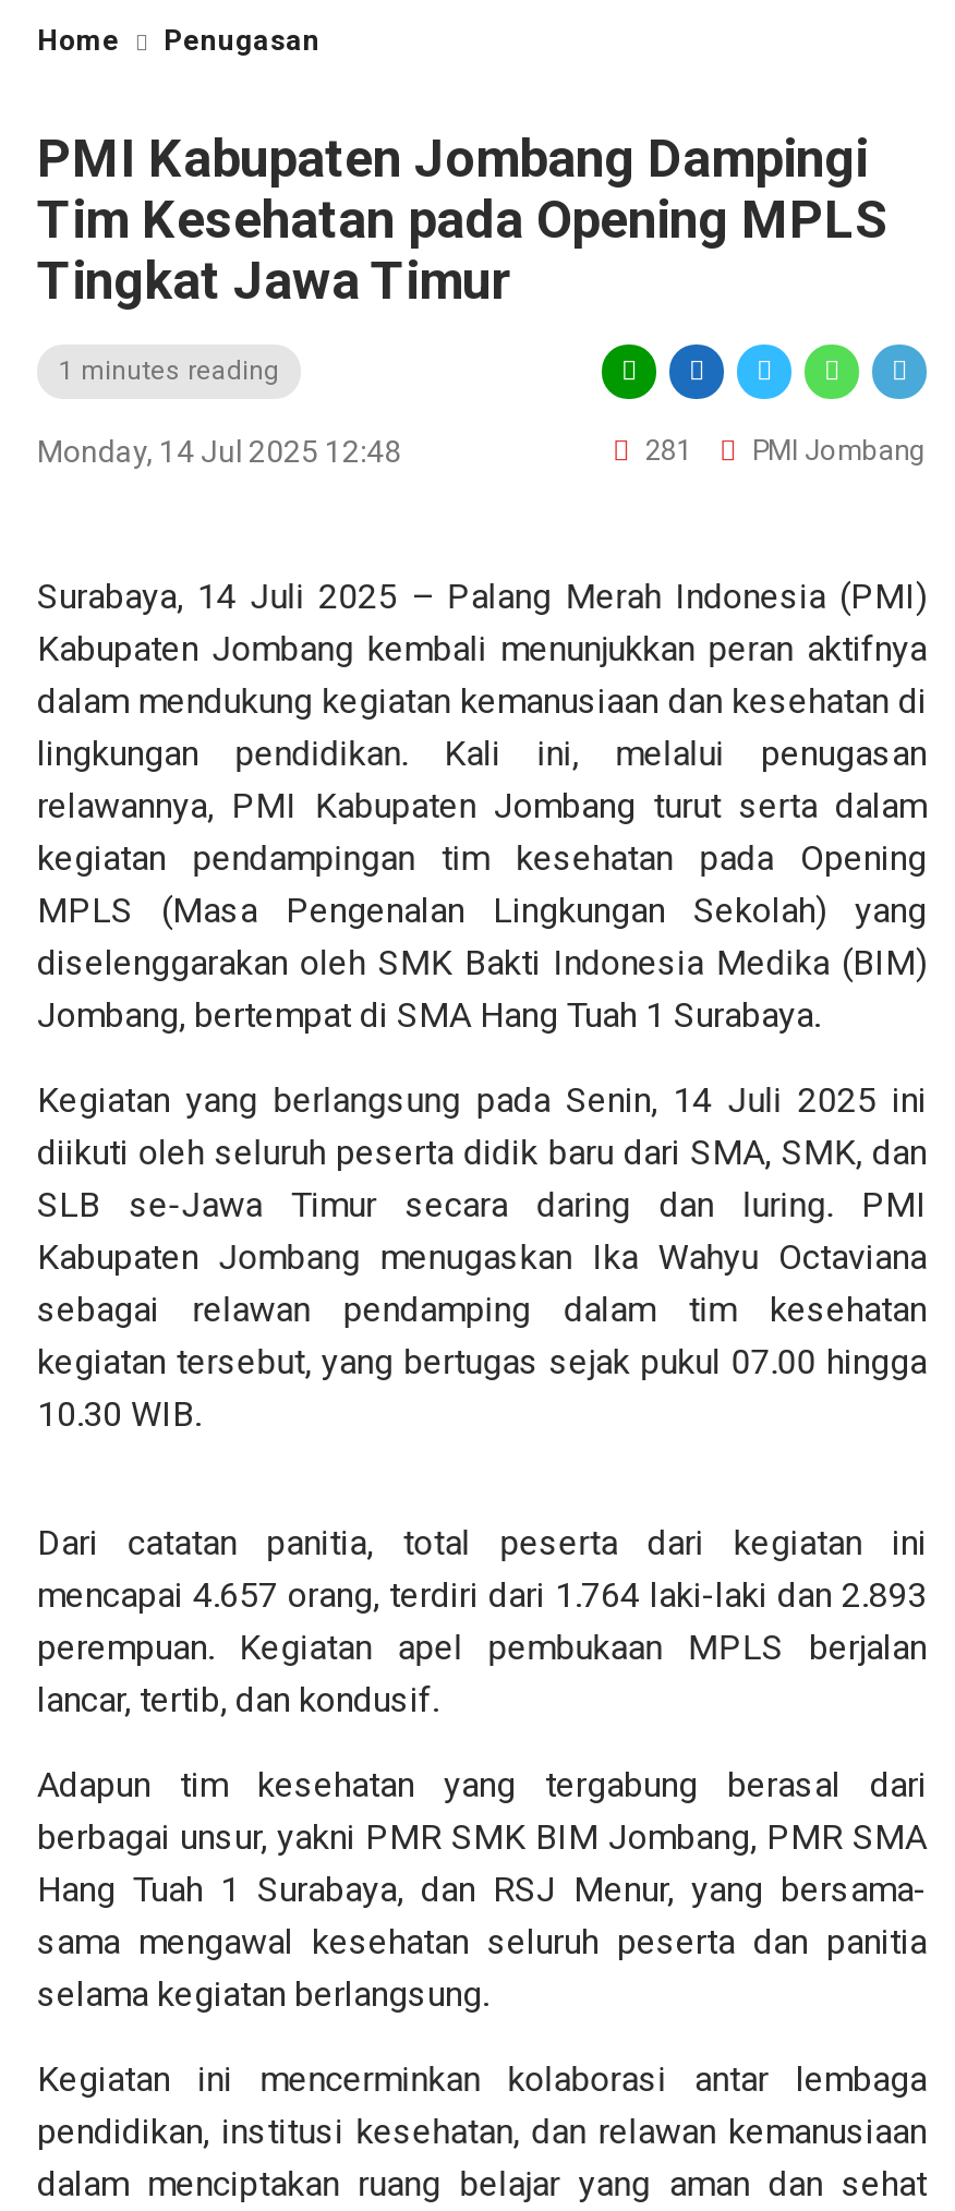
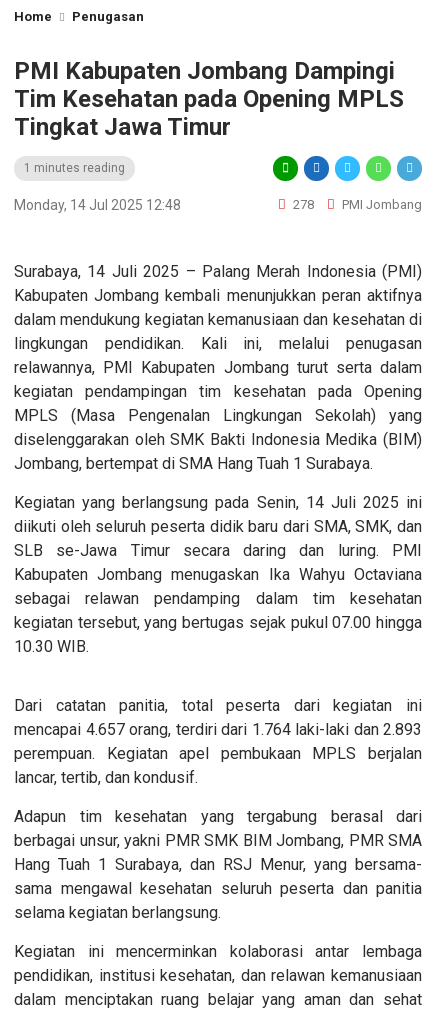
- 281 PMI Jombang
+ 278 PMI Jombang
